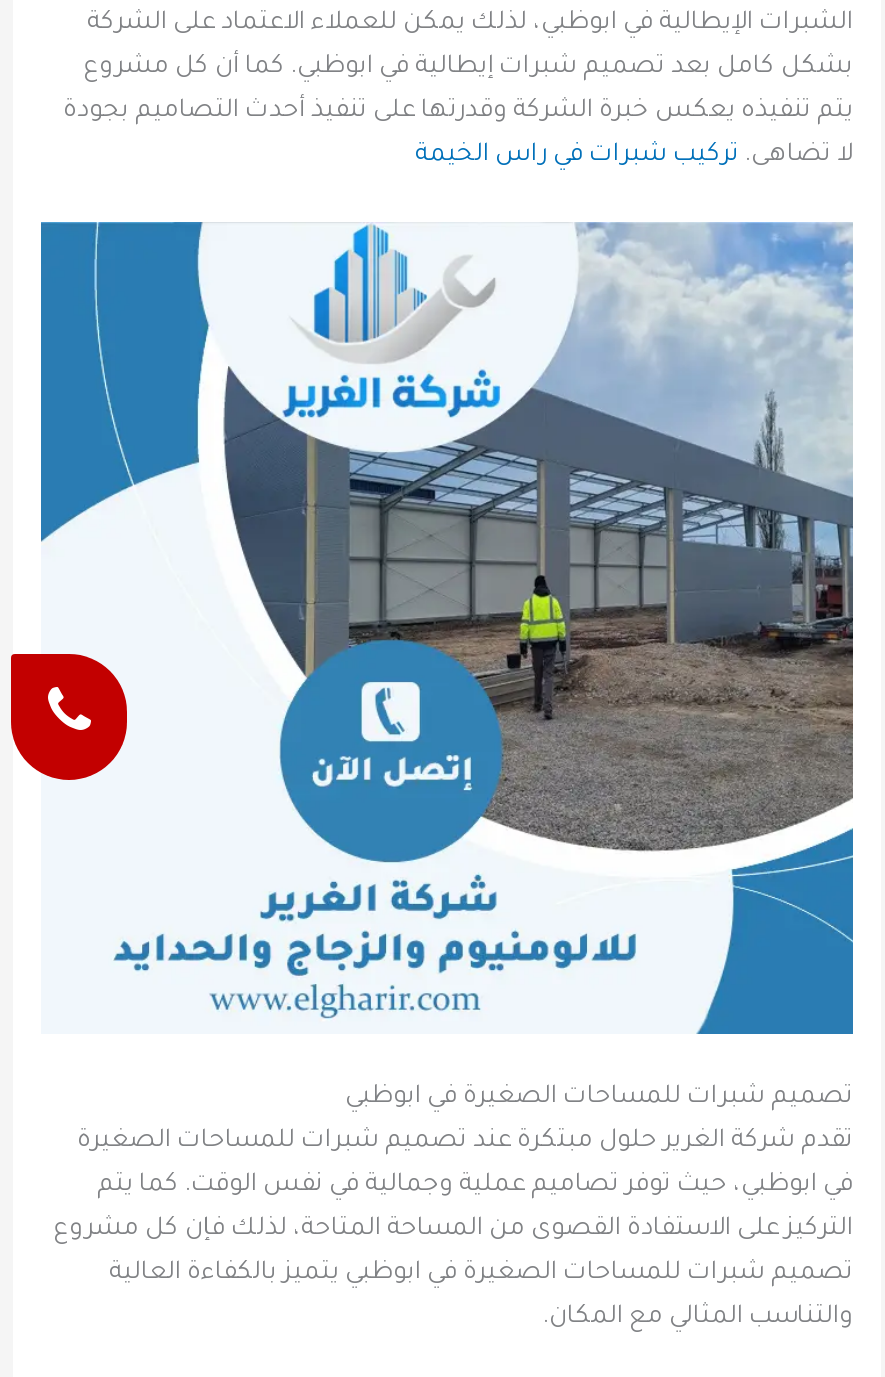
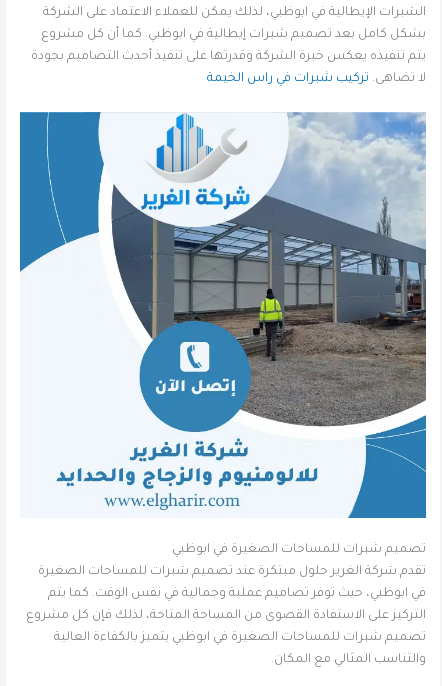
- [image]
